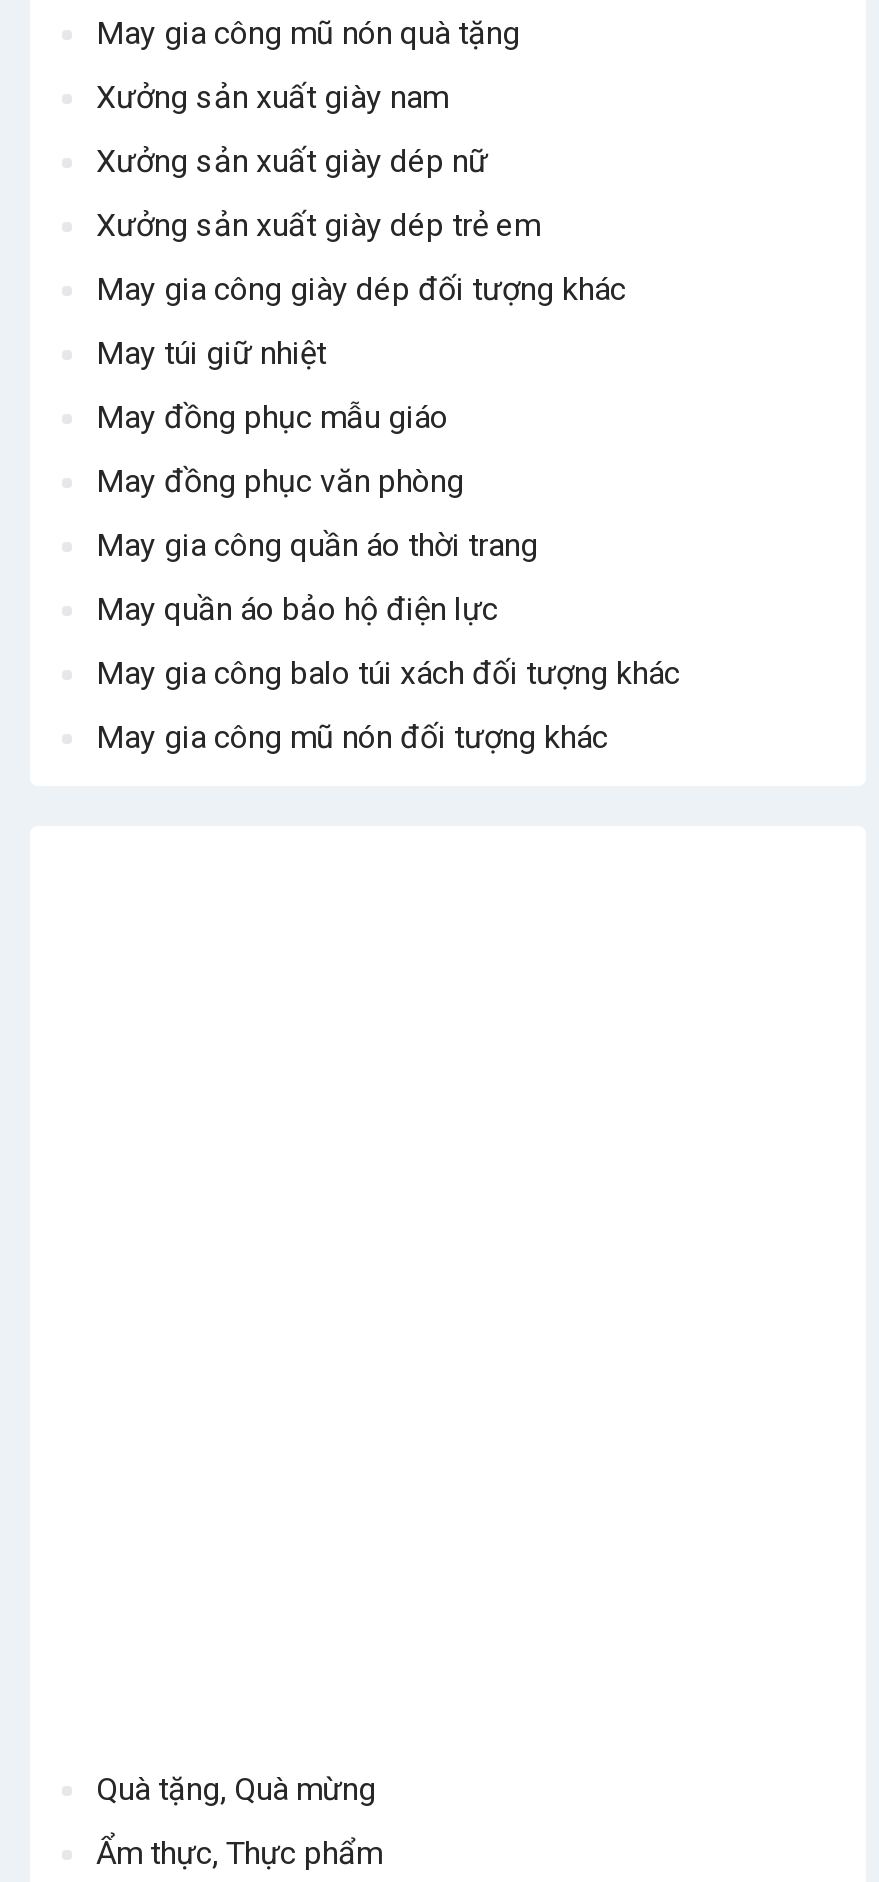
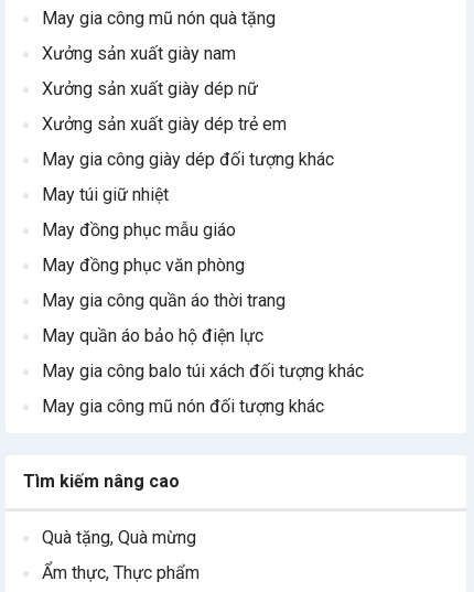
+ Tìm kiếm nâng cao
